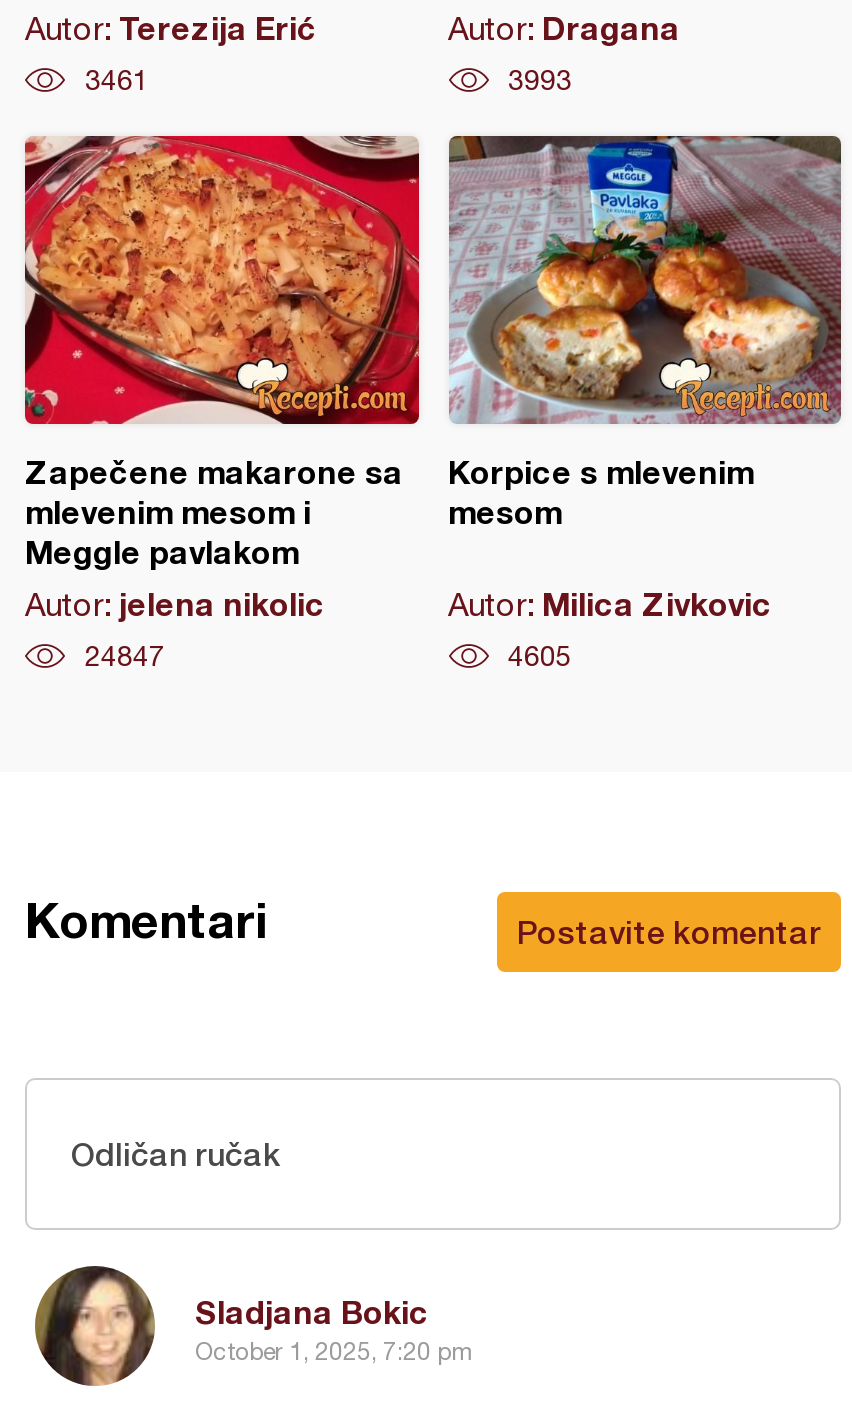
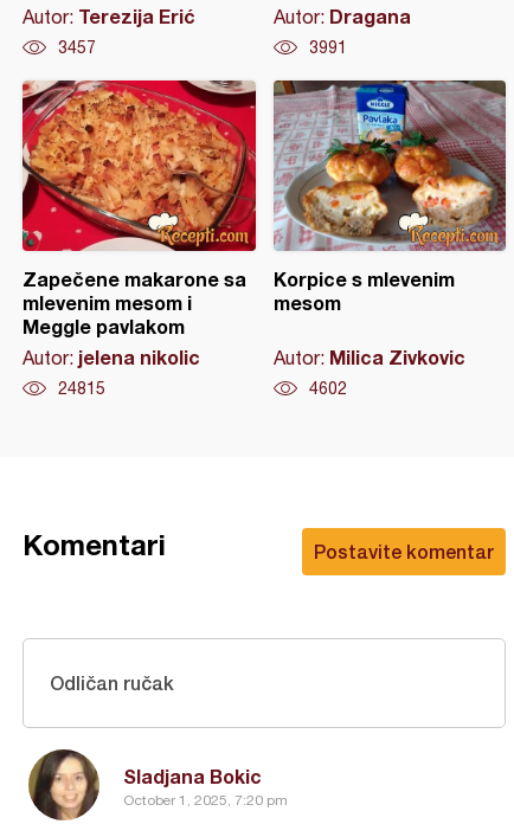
- 3461
+ 3457

- 3993
+ 3991

- 24847
+ 24815

- 4605
+ 4602
